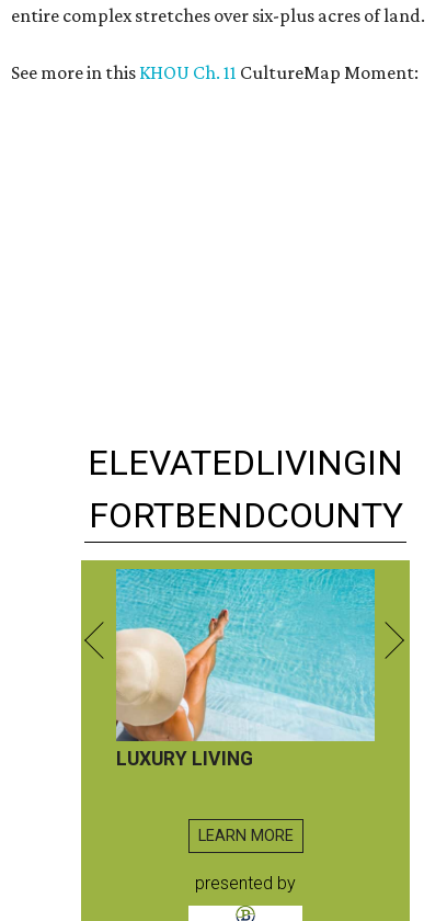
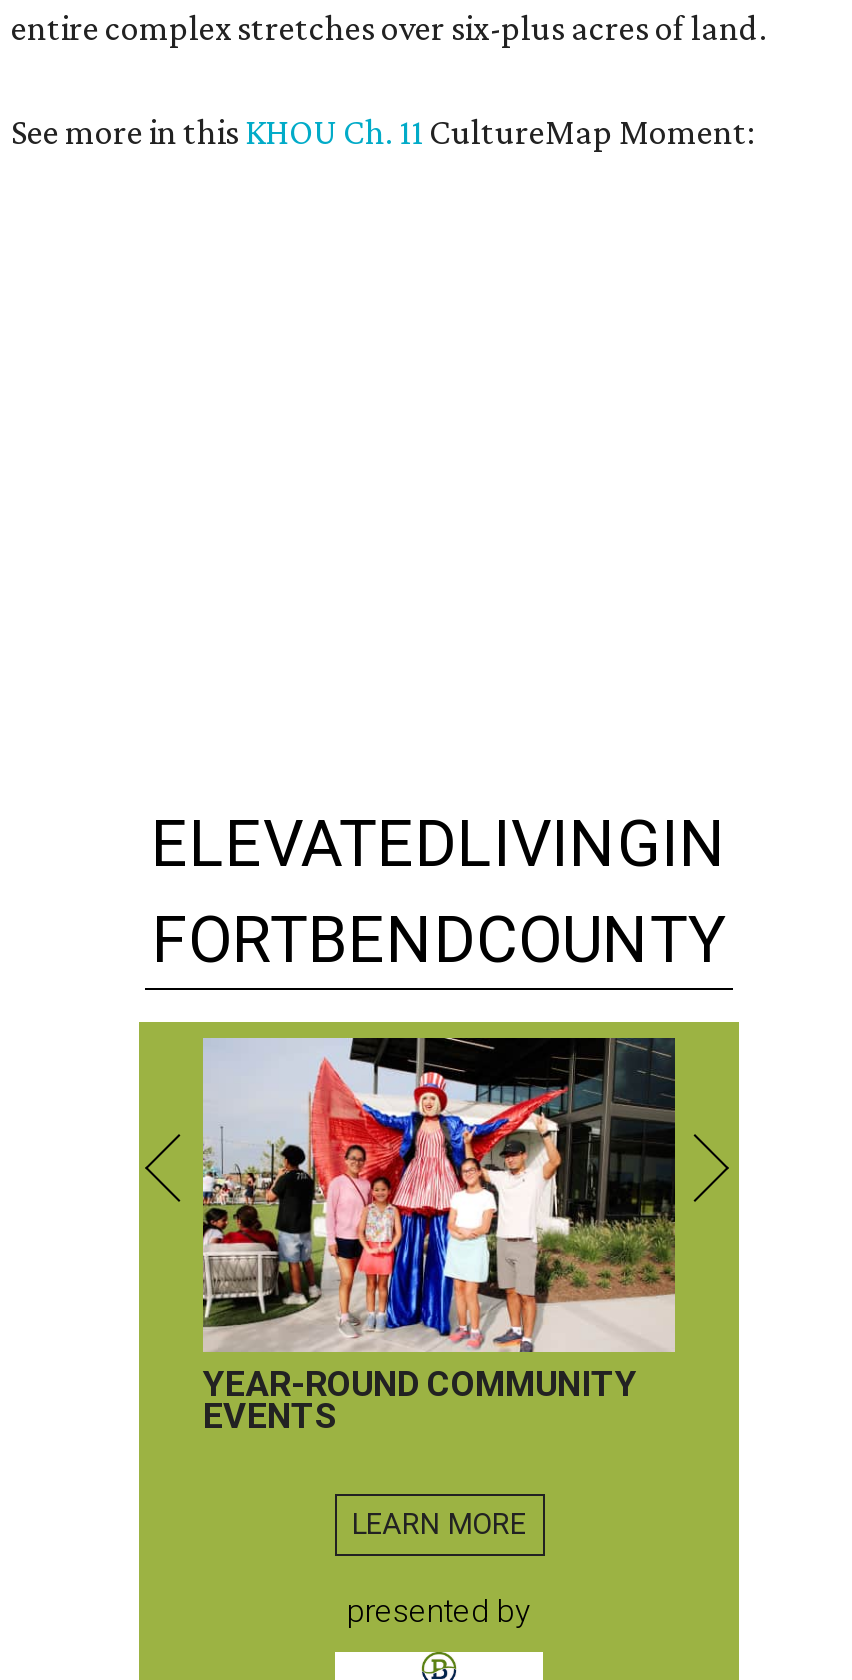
- [image]
- LUXURY LIVING
+ [image]
+ YEAR-ROUND COMMUNITY
+ EVENTS
